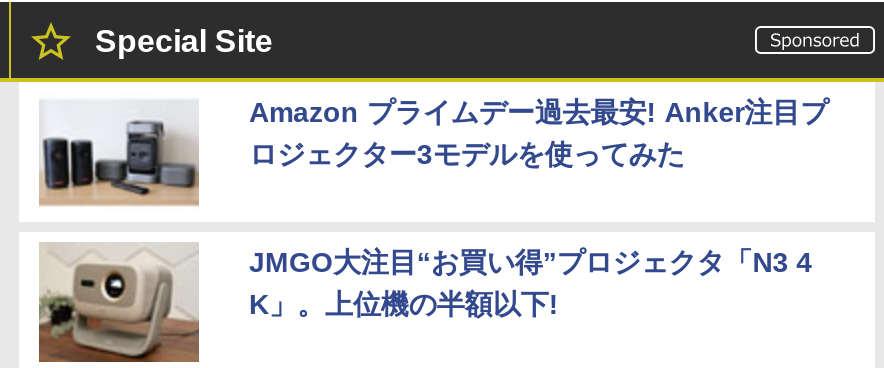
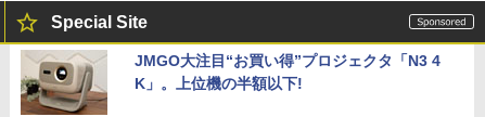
- [image]
- Amazon プライムデー過去最安! Anker注目プ
- ロジェクター3モデルを使ってみた
